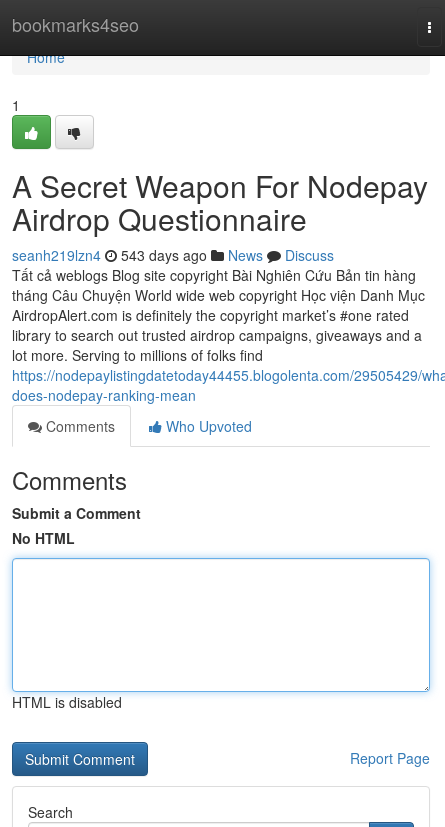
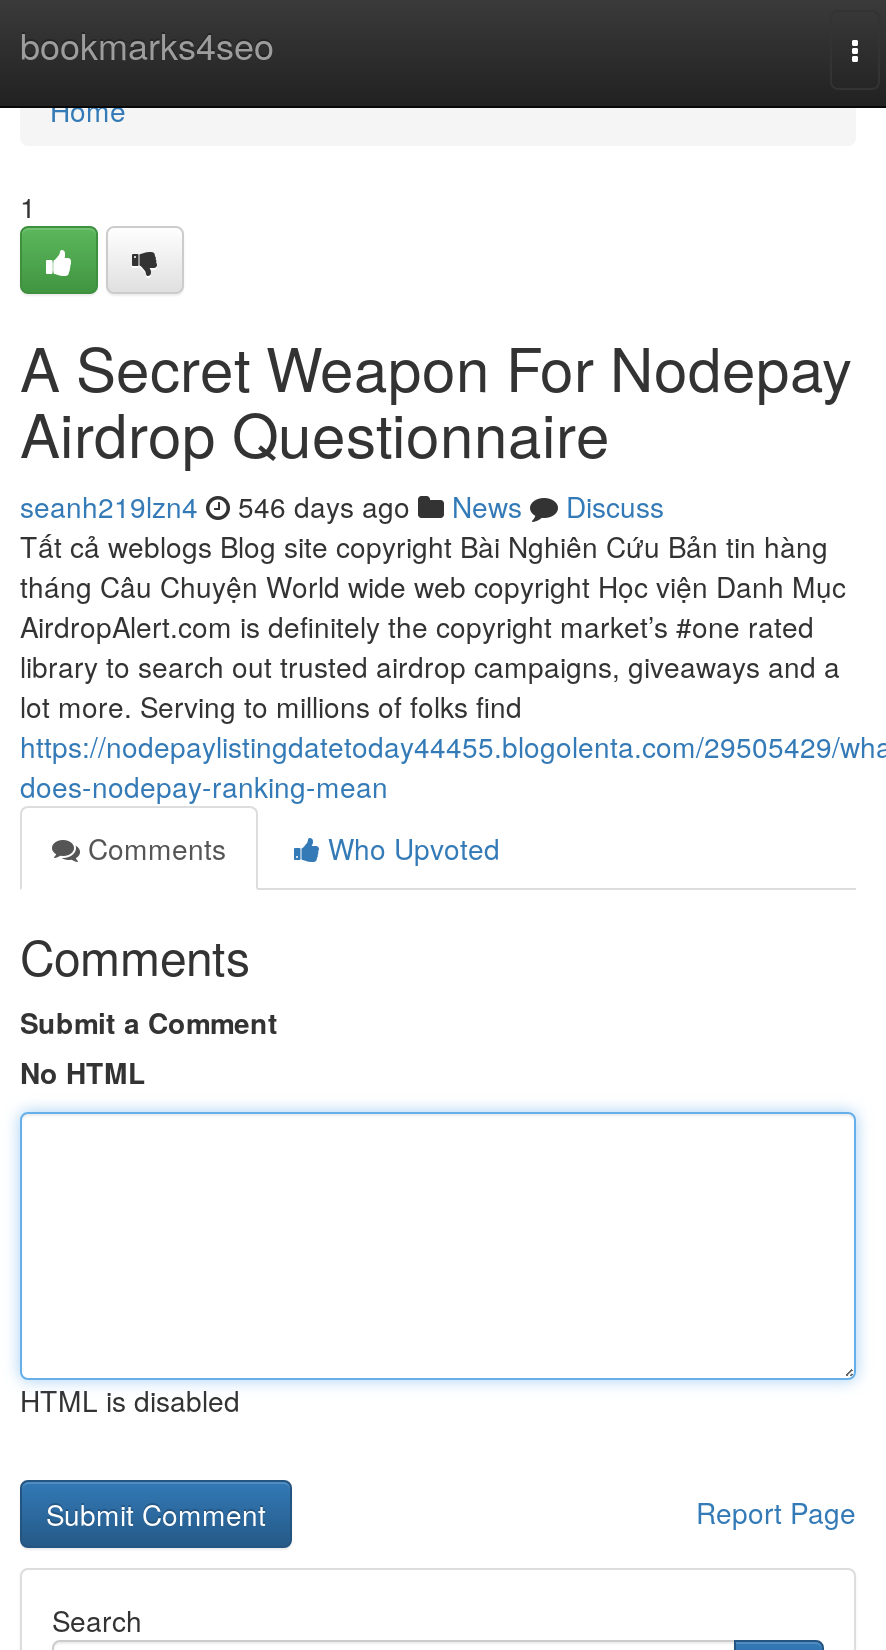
- seanh219lzn4 543 days ago News Discuss
+ seanh219lzn4 546 days ago News Discuss
